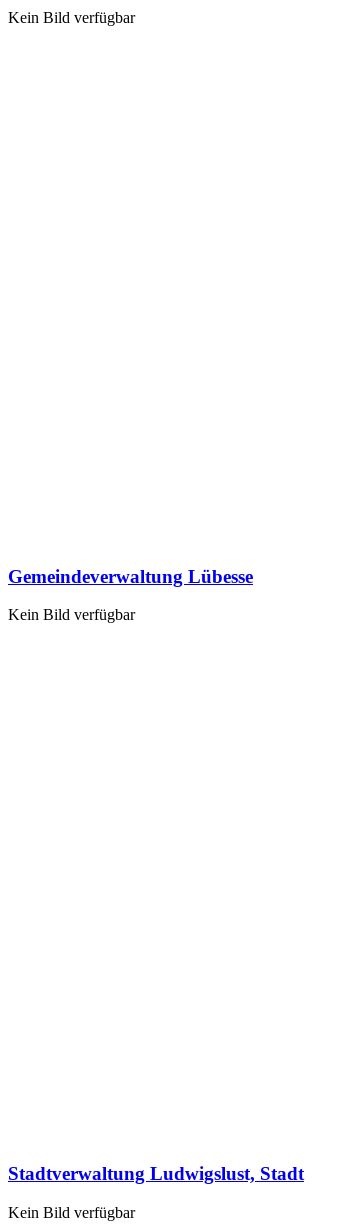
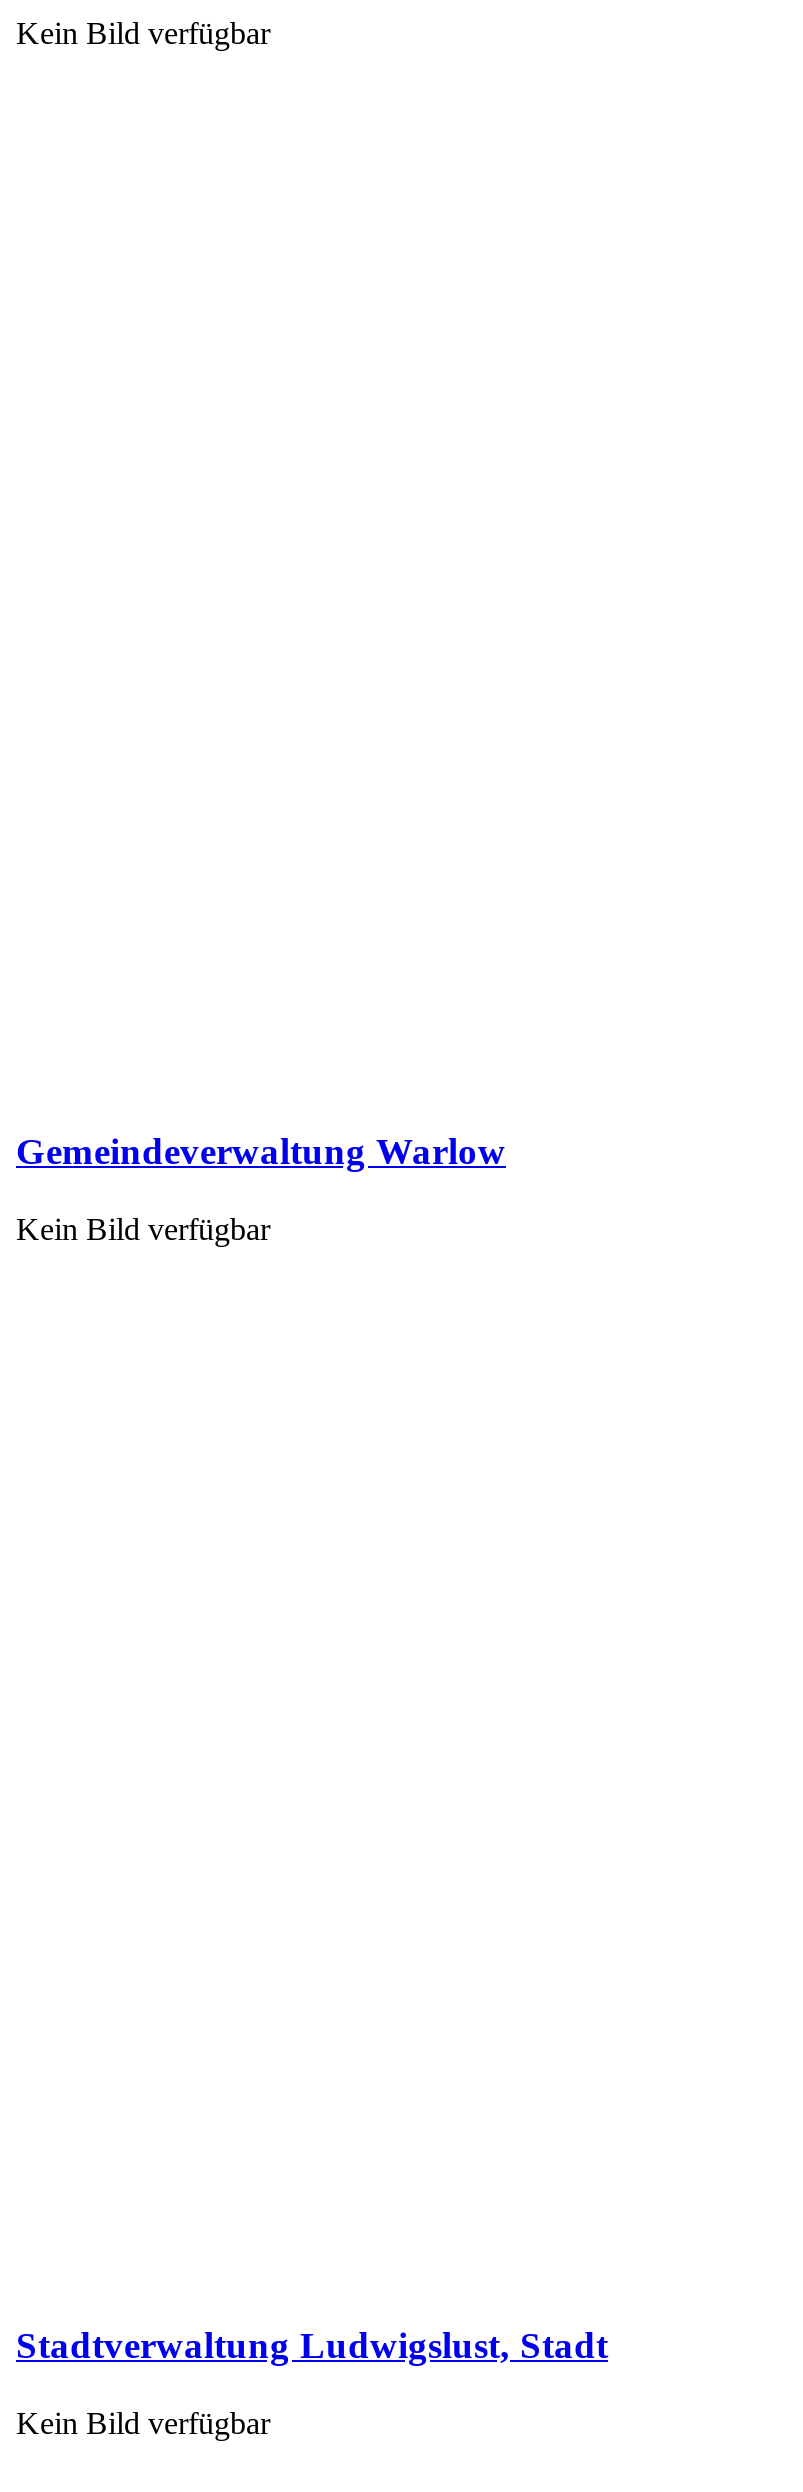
- Gemeindeverwaltung Lübesse
+ Gemeindeverwaltung Warlow
